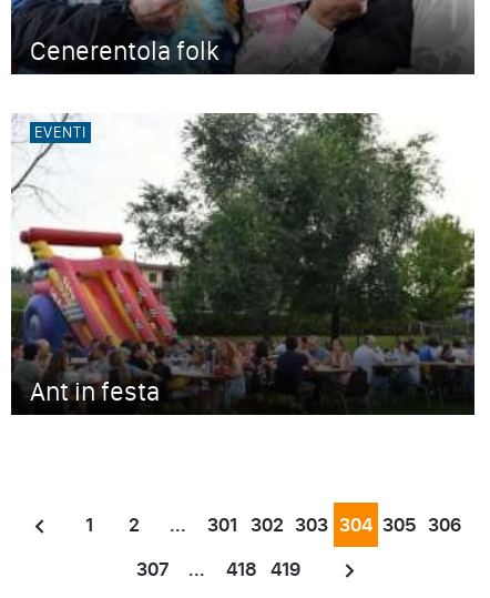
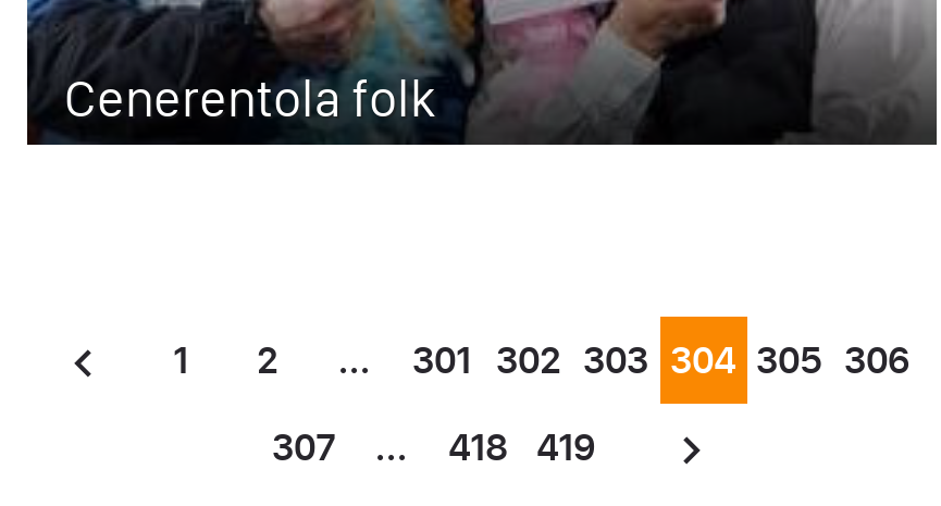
- [image]
- EVENTI

- Ant in festa
